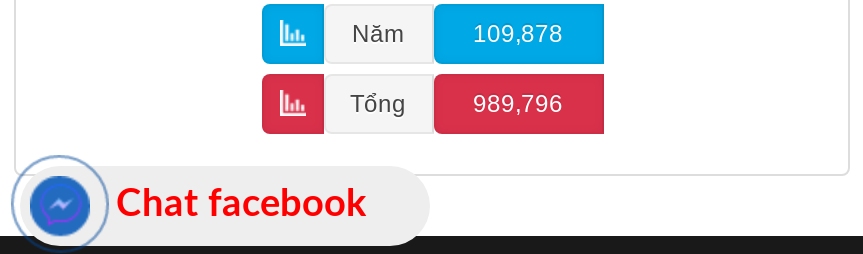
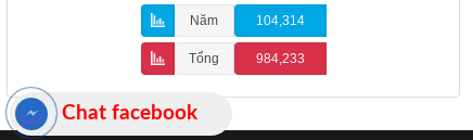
- 109,878
+ 104,314

- 989,796
+ 984,233
